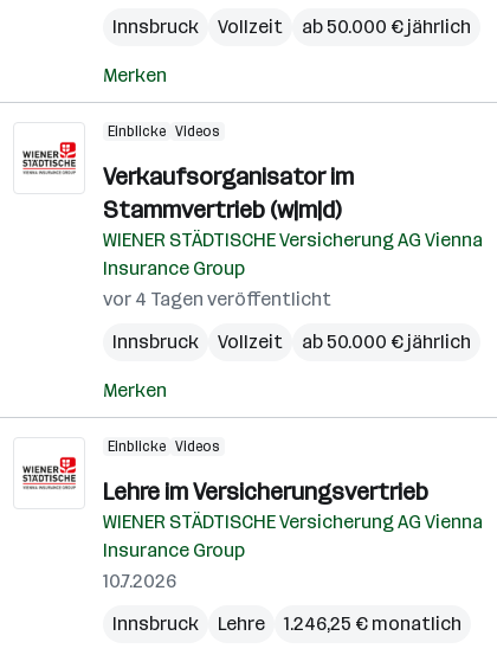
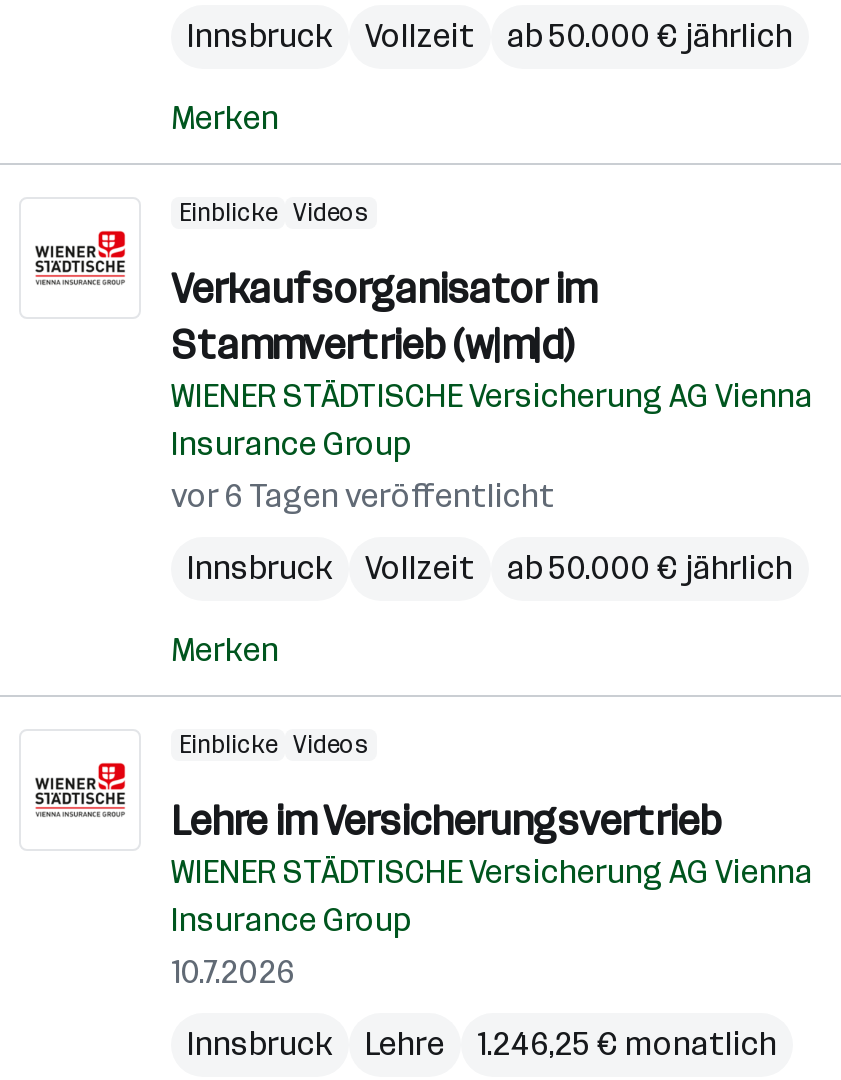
- vor 4 Tagen veröffentlicht
+ vor 6 Tagen veröffentlicht
